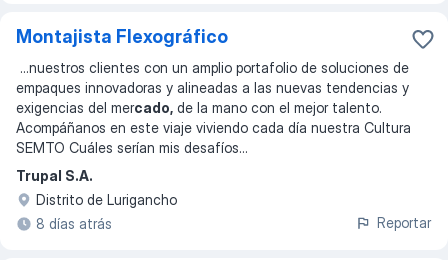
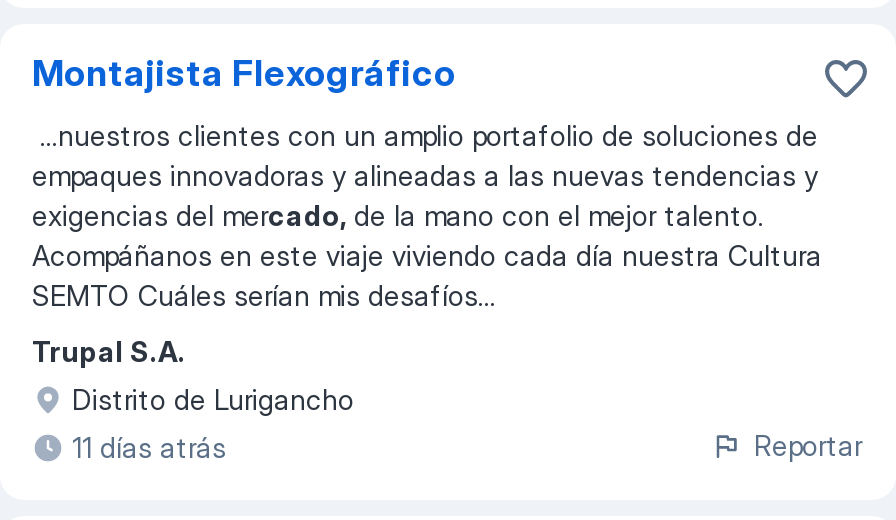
- 8 días atrás
+ 11 días atrás
